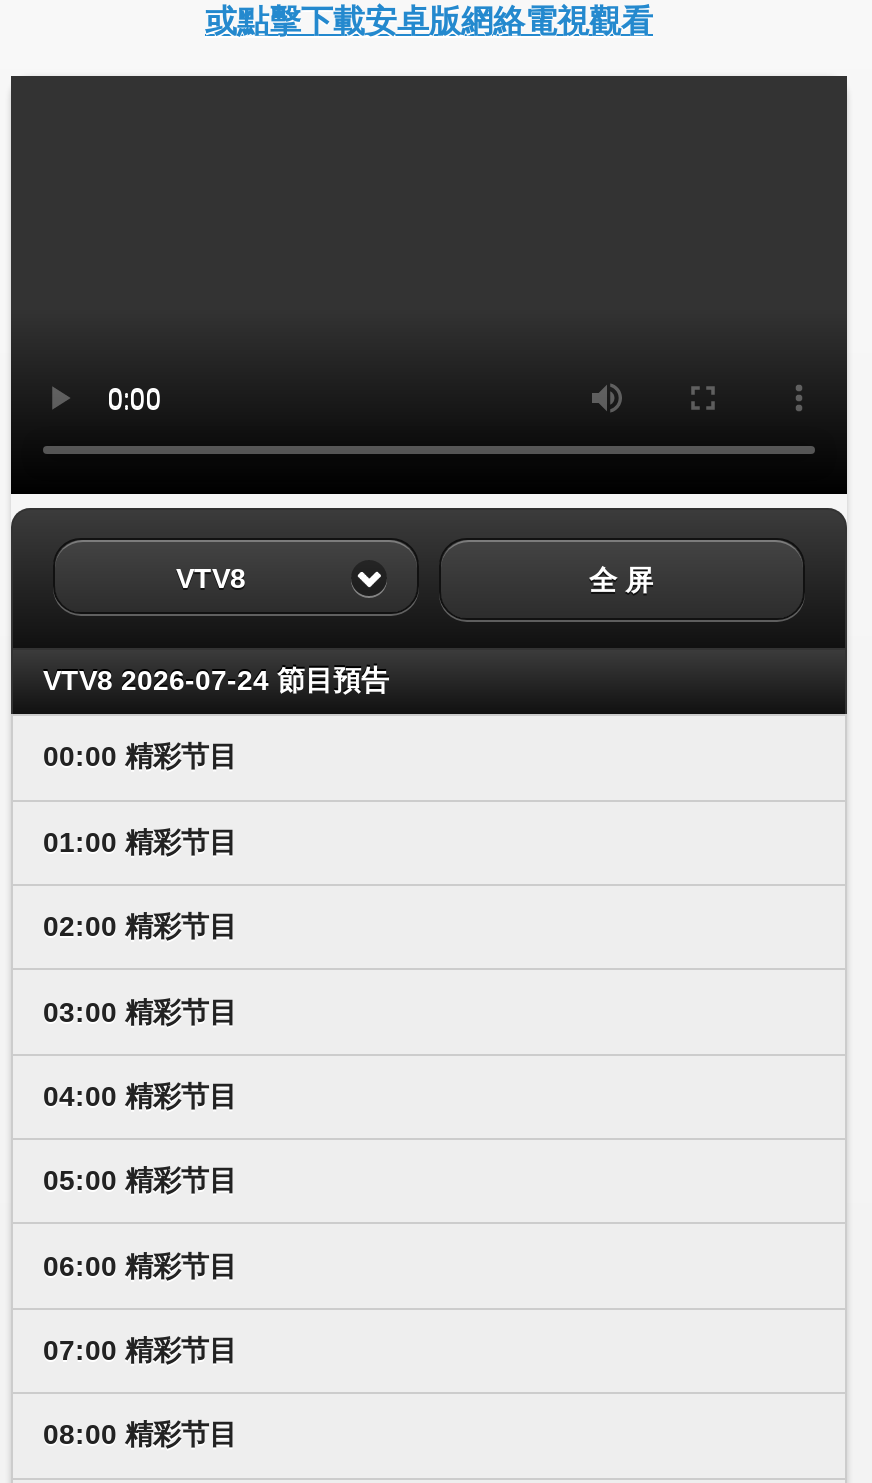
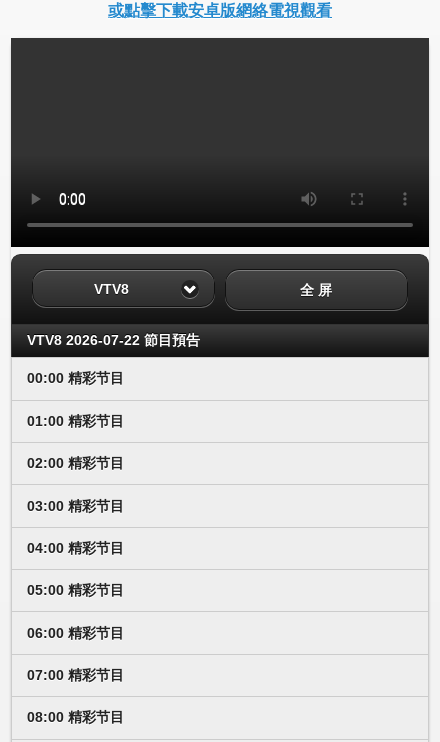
- VTV8 2026-07-24 節目預告
+ VTV8 2026-07-22 節目預告
